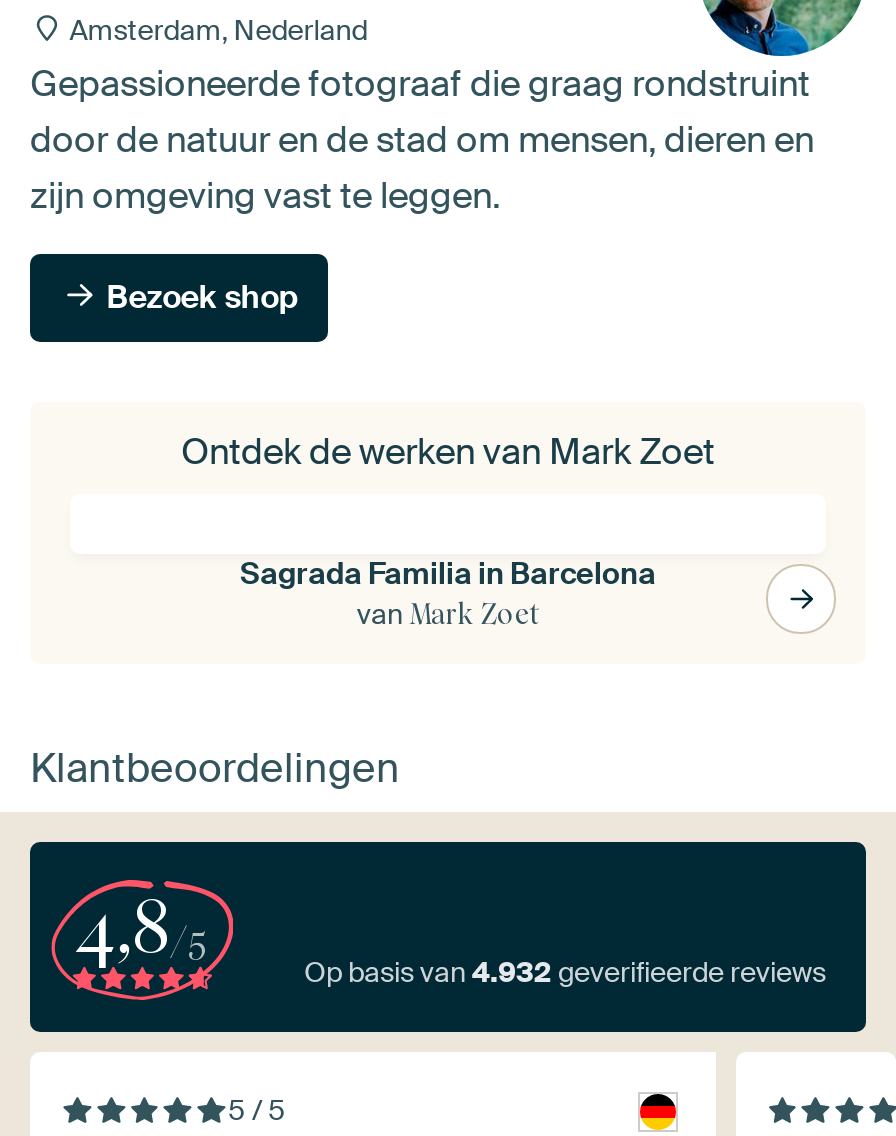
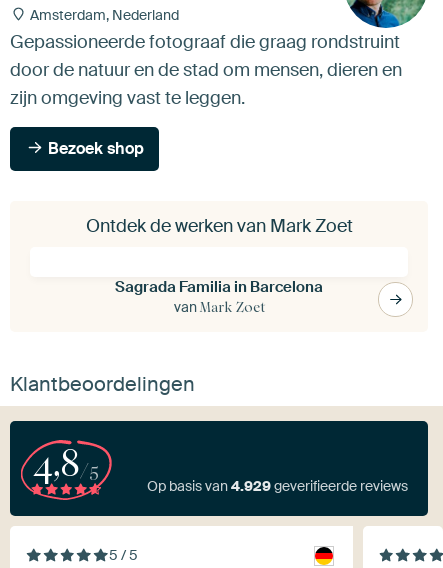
- Op basis van 4.932 geverifieerde reviews
+ Op basis van 4.929 geverifieerde reviews
